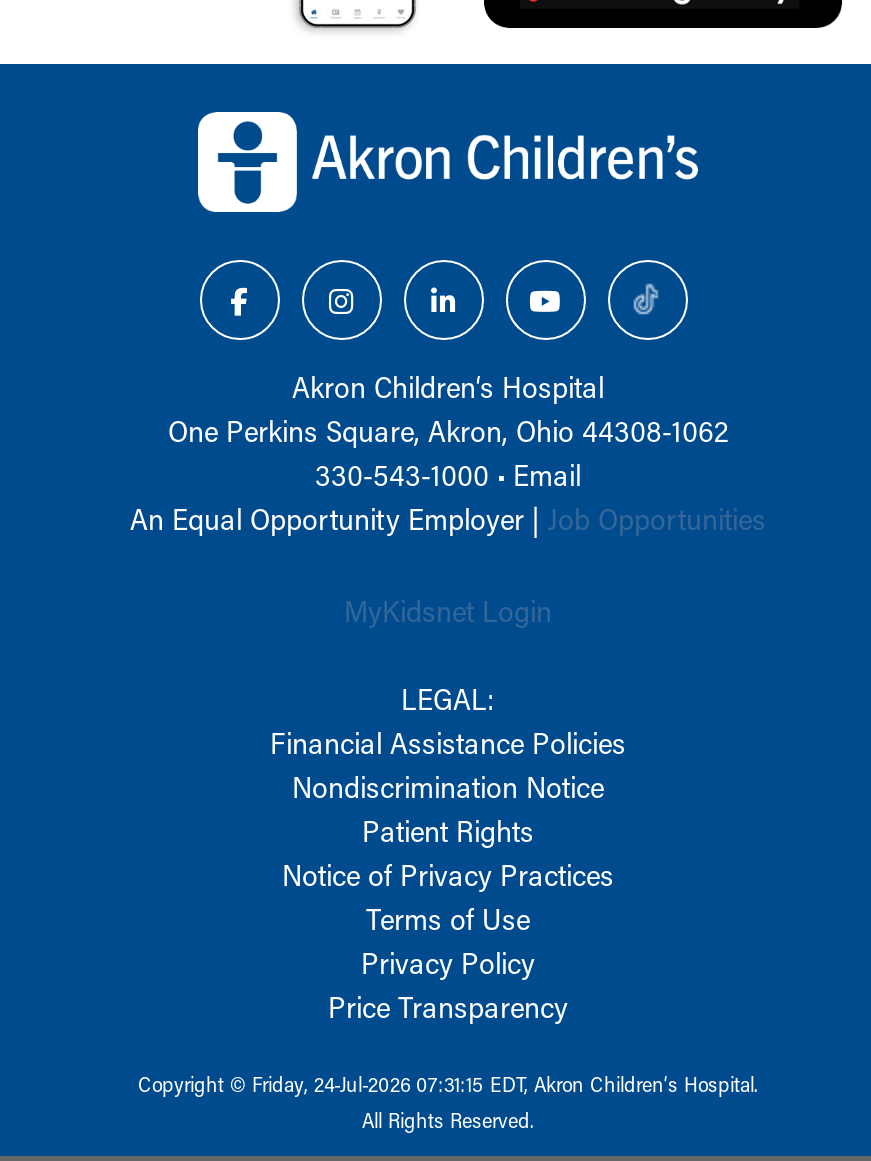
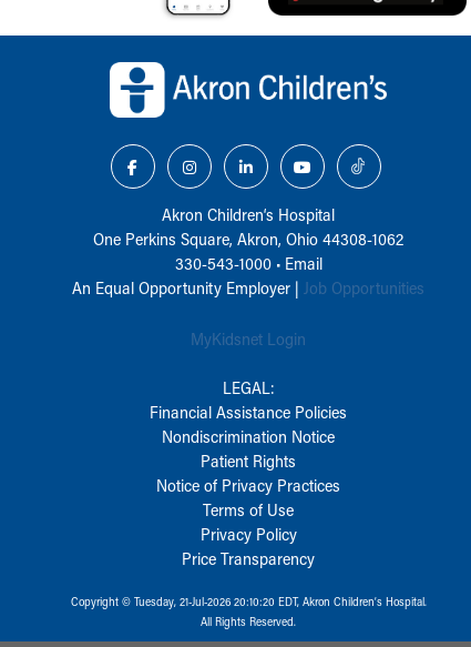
- Copyright © Friday, 24-Jul-2026 07:31:15 EDT, Akron Children‘s Hospital.
+ Copyright © Tuesday, 21-Jul-2026 20:10:20 EDT, Akron Children‘s Hospital.
